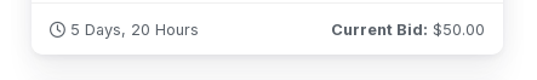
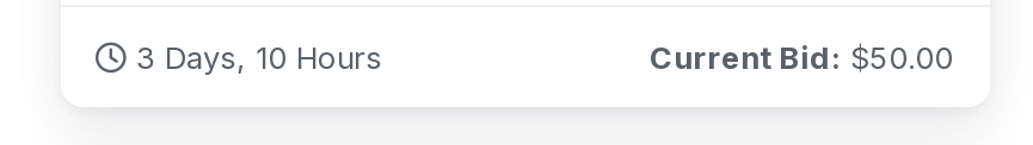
- 5 Days, 20 Hours
+ 3 Days, 10 Hours
